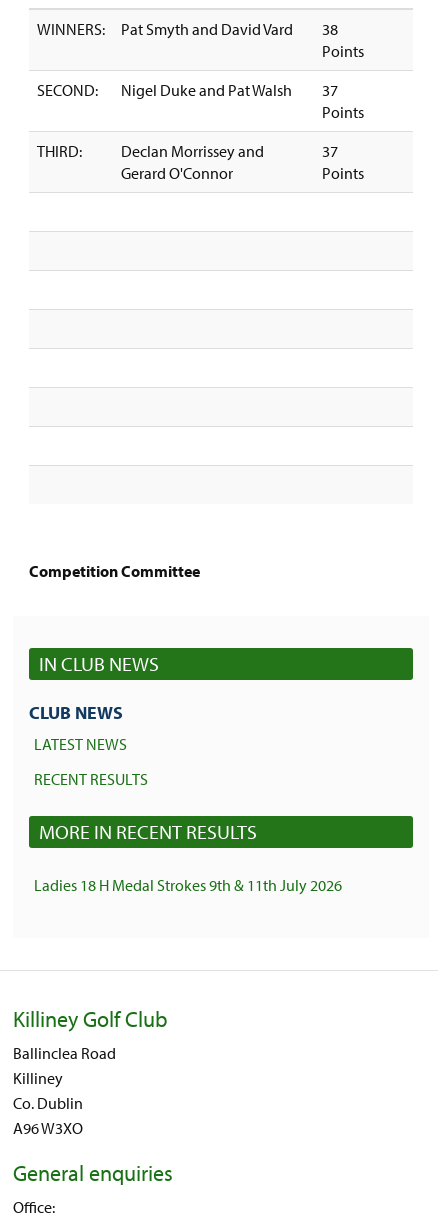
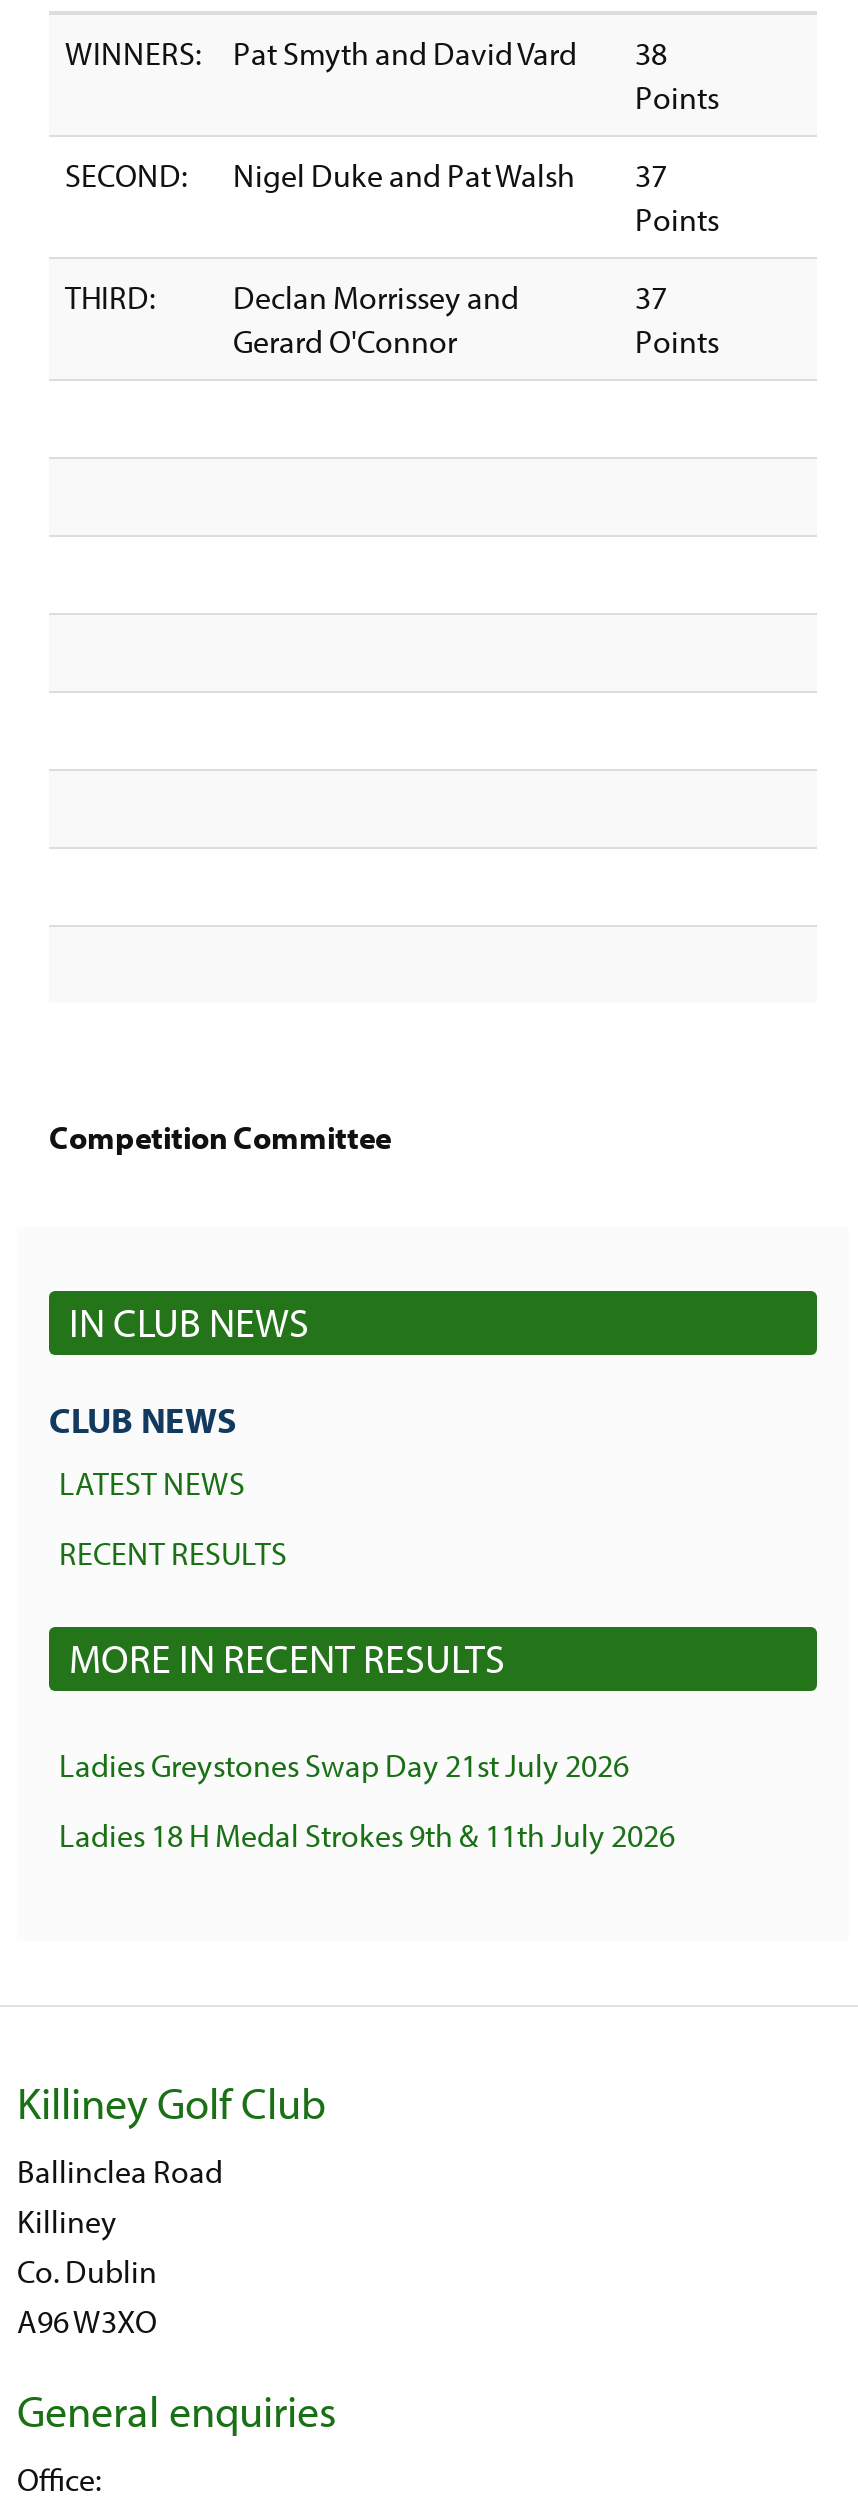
+ Ladies Greystones Swap Day 21st July 2026
